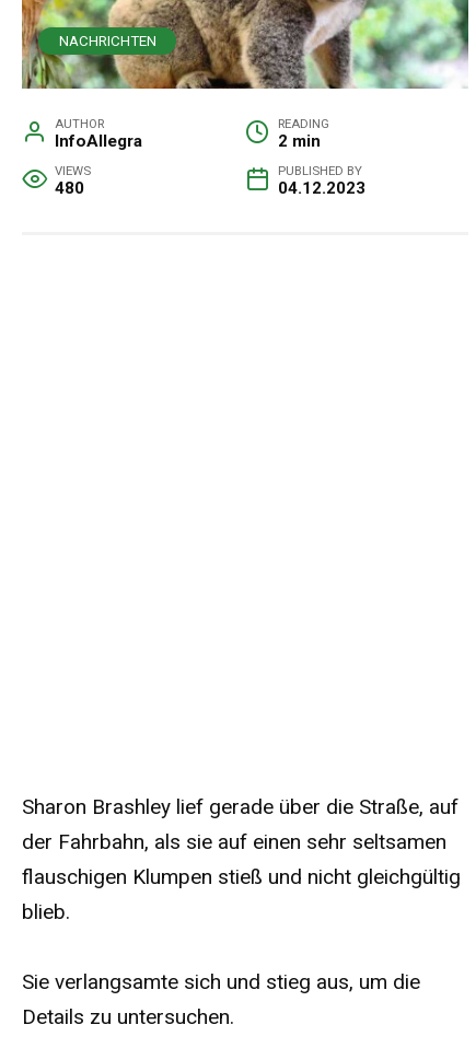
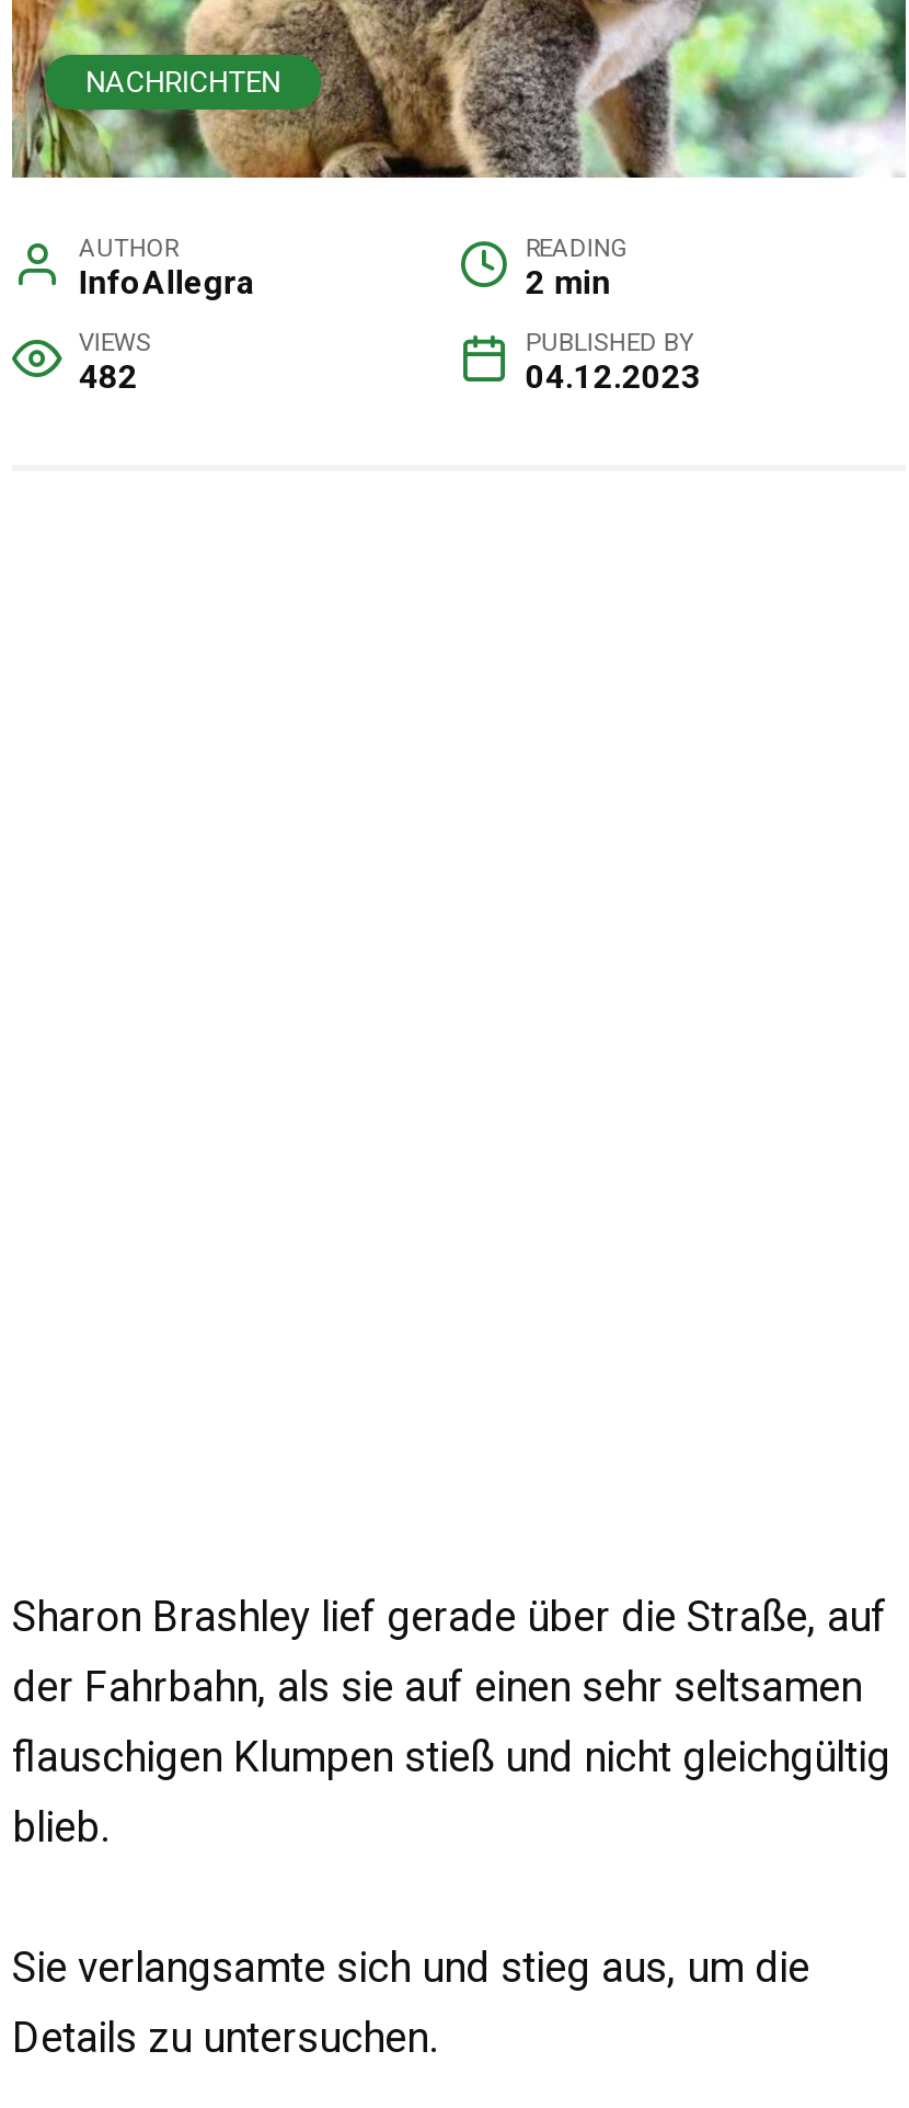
- 480
+ 482
